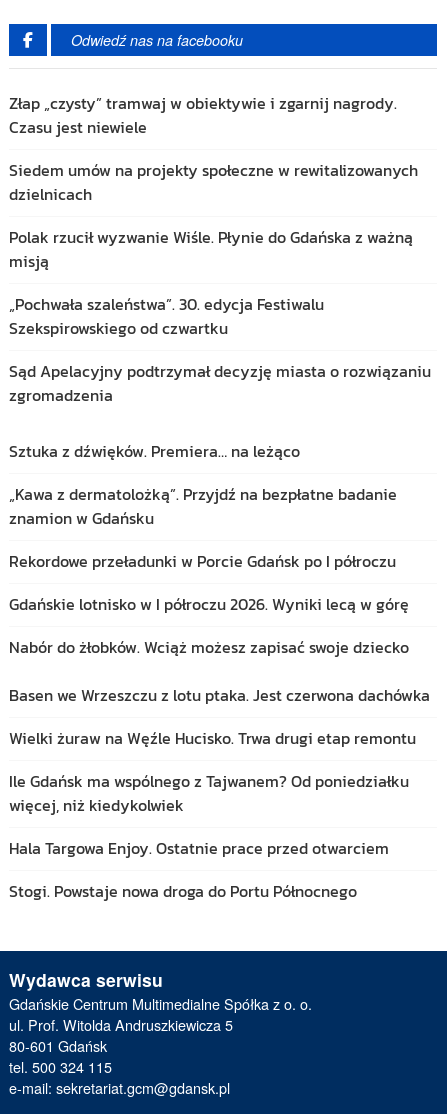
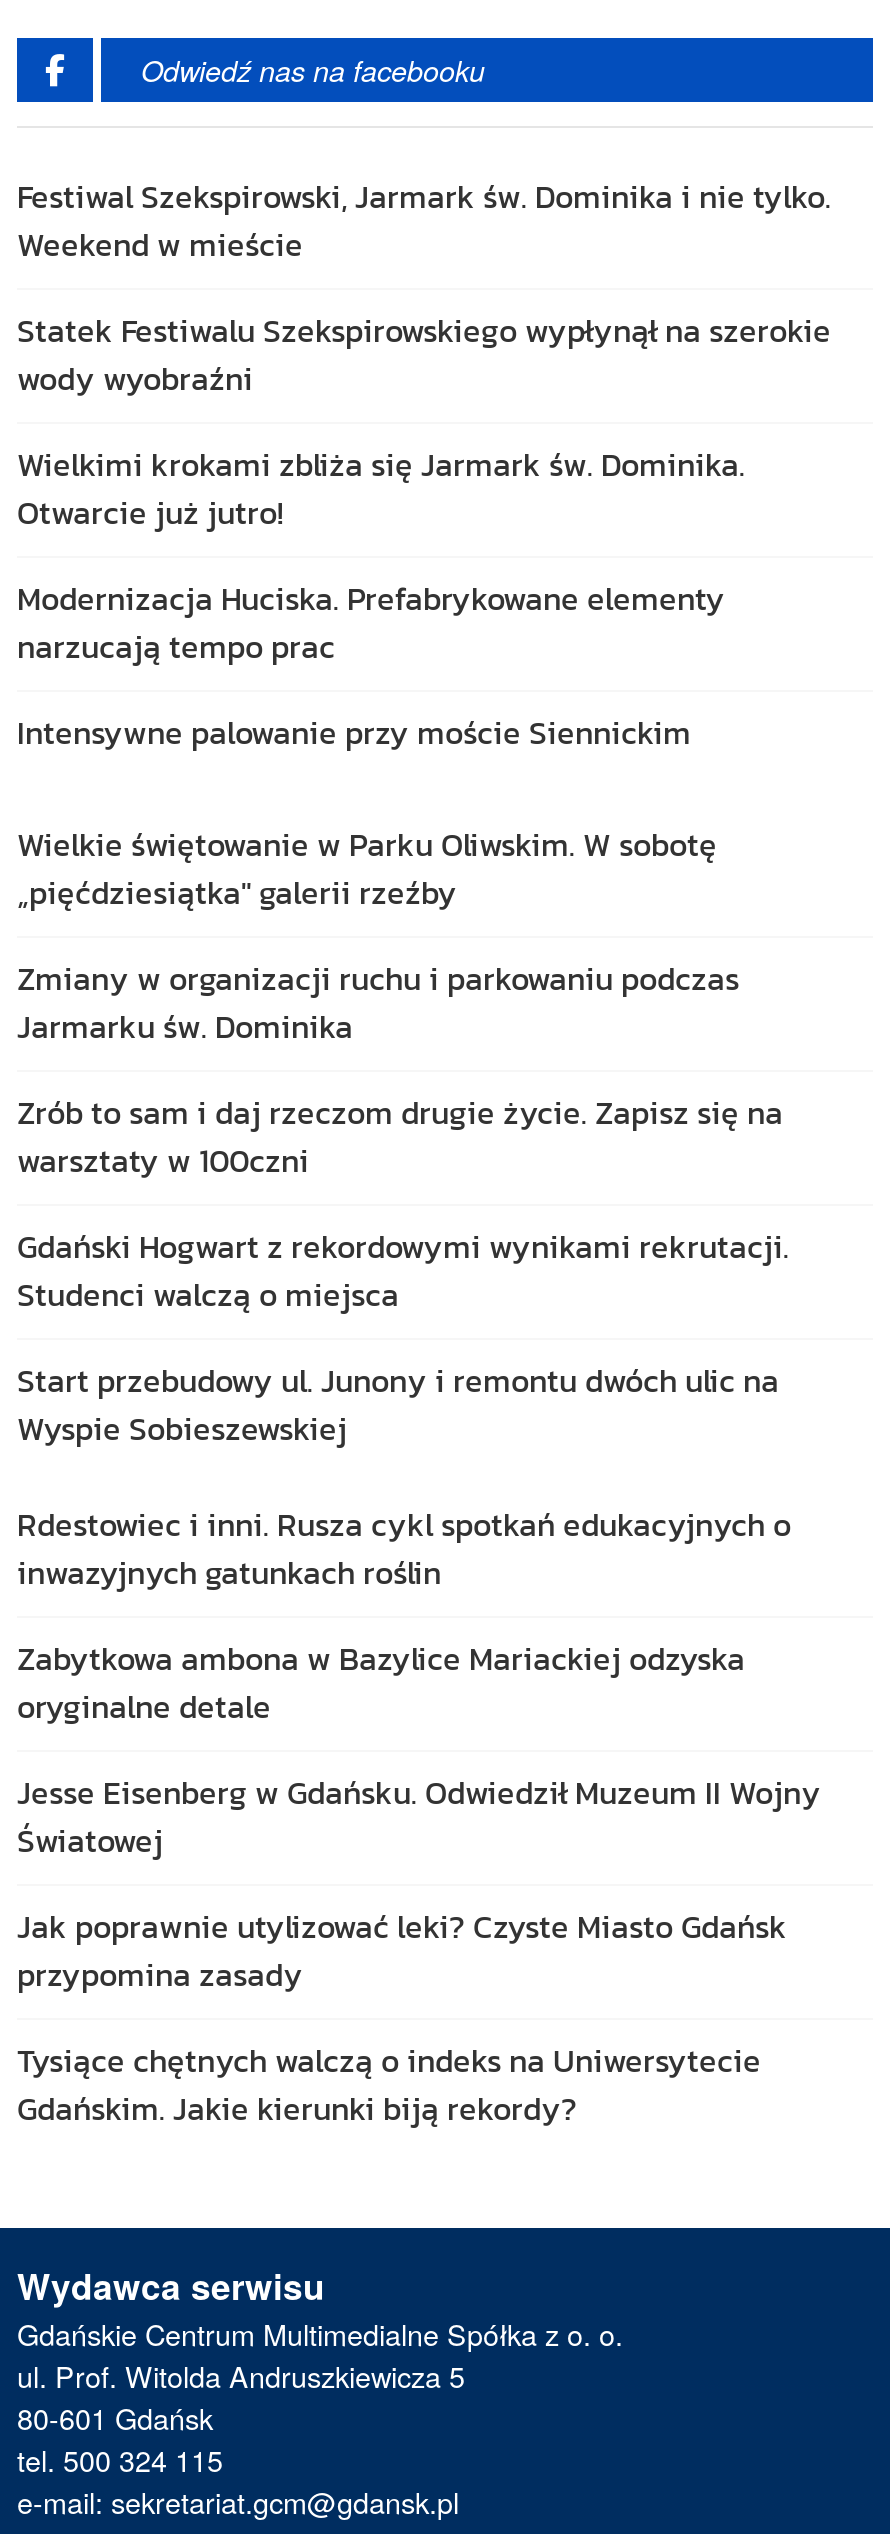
- Złap „czysty” tramwaj w obiektywie i zgarnij nagrody.
- Czasu jest niewiele
+ Festiwal Szekspirowski, Jarmark św. Dominika i nie tylko.
+ Weekend w mieście

- Siedem umów na projekty społeczne w rewitalizowanych
- dzielnicach
+ Statek Festiwalu Szekspirowskiego wypłynął na szerokie
+ wody wyobraźni

- Polak rzucił wyzwanie Wiśle. Płynie do Gdańska z ważną
- misją
+ Wielkimi krokami zbliża się Jarmark św. Dominika.
+ Otwarcie już jutro!

- „Pochwała szaleństwa”. 30. edycja Festiwalu
- Szekspirowskiego od czwartku
+ Modernizacja Huciska. Prefabrykowane elementy
+ narzucają tempo prac

- Sąd Apelacyjny podtrzymał decyzję miasta o rozwiązaniu
- zgromadzenia
+ Intensywne palowanie przy moście Siennickim

- Sztuka z dźwięków. Premiera… na leżąco
+ Wielkie świętowanie w Parku Oliwskim. W sobotę
+ „pięćdziesiątka" galerii rzeźby

- „Kawa z dermatolożką”. Przyjdź na bezpłatne badanie
- znamion w Gdańsku
+ Zmiany w organizacji ruchu i parkowaniu podczas
+ Jarmarku św. Dominika

- Rekordowe przeładunki w Porcie Gdańsk po I półroczu
+ Zrób to sam i daj rzeczom drugie życie. Zapisz się na
+ warsztaty w 100czni

- Gdańskie lotnisko w I półroczu 2026. Wyniki lecą w górę
+ Gdański Hogwart z rekordowymi wynikami rekrutacji.
+ Studenci walczą o miejsca

- Nabór do żłobków. Wciąż możesz zapisać swoje dziecko
+ Start przebudowy ul. Junony i remontu dwóch ulic na
+ Wyspie Sobieszewskiej

- Basen we Wrzeszczu z lotu ptaka. Jest czerwona dachówka
+ Rdestowiec i inni. Rusza cykl spotkań edukacyjnych o
+ inwazyjnych gatunkach roślin

- Wielki żuraw na Węźle Hucisko. Trwa drugi etap remontu
+ Zabytkowa ambona w Bazylice Mariackiej odzyska
+ oryginalne detale

- Ile Gdańsk ma wspólnego z Tajwanem? Od poniedziałku
- więcej, niż kiedykolwiek
+ Jesse Eisenberg w Gdańsku. Odwiedził Muzeum II Wojny
+ Światowej

- Hala Targowa Enjoy. Ostatnie prace przed otwarciem
+ Jak poprawnie utylizować leki? Czyste Miasto Gdańsk
+ przypomina zasady

- Stogi. Powstaje nowa droga do Portu Północnego
+ Tysiące chętnych walczą o indeks na Uniwersytecie
+ Gdańskim. Jakie kierunki biją rekordy?
